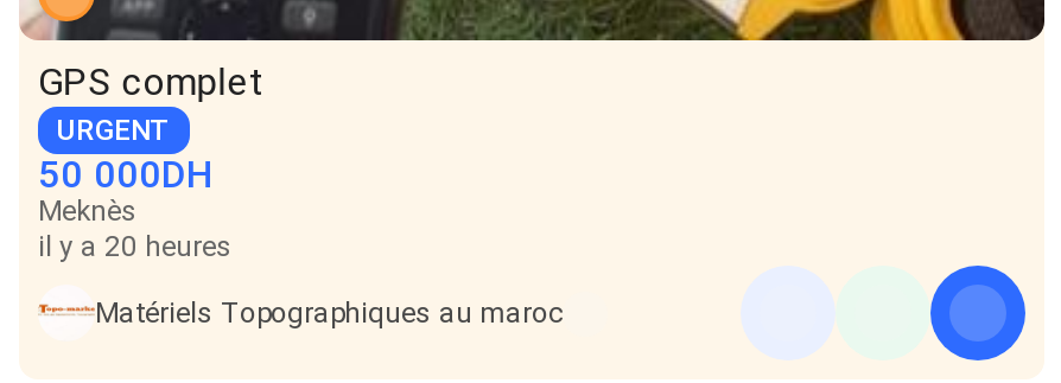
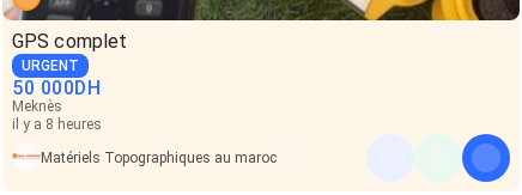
- il y a 20 heures
+ il y a 8 heures
